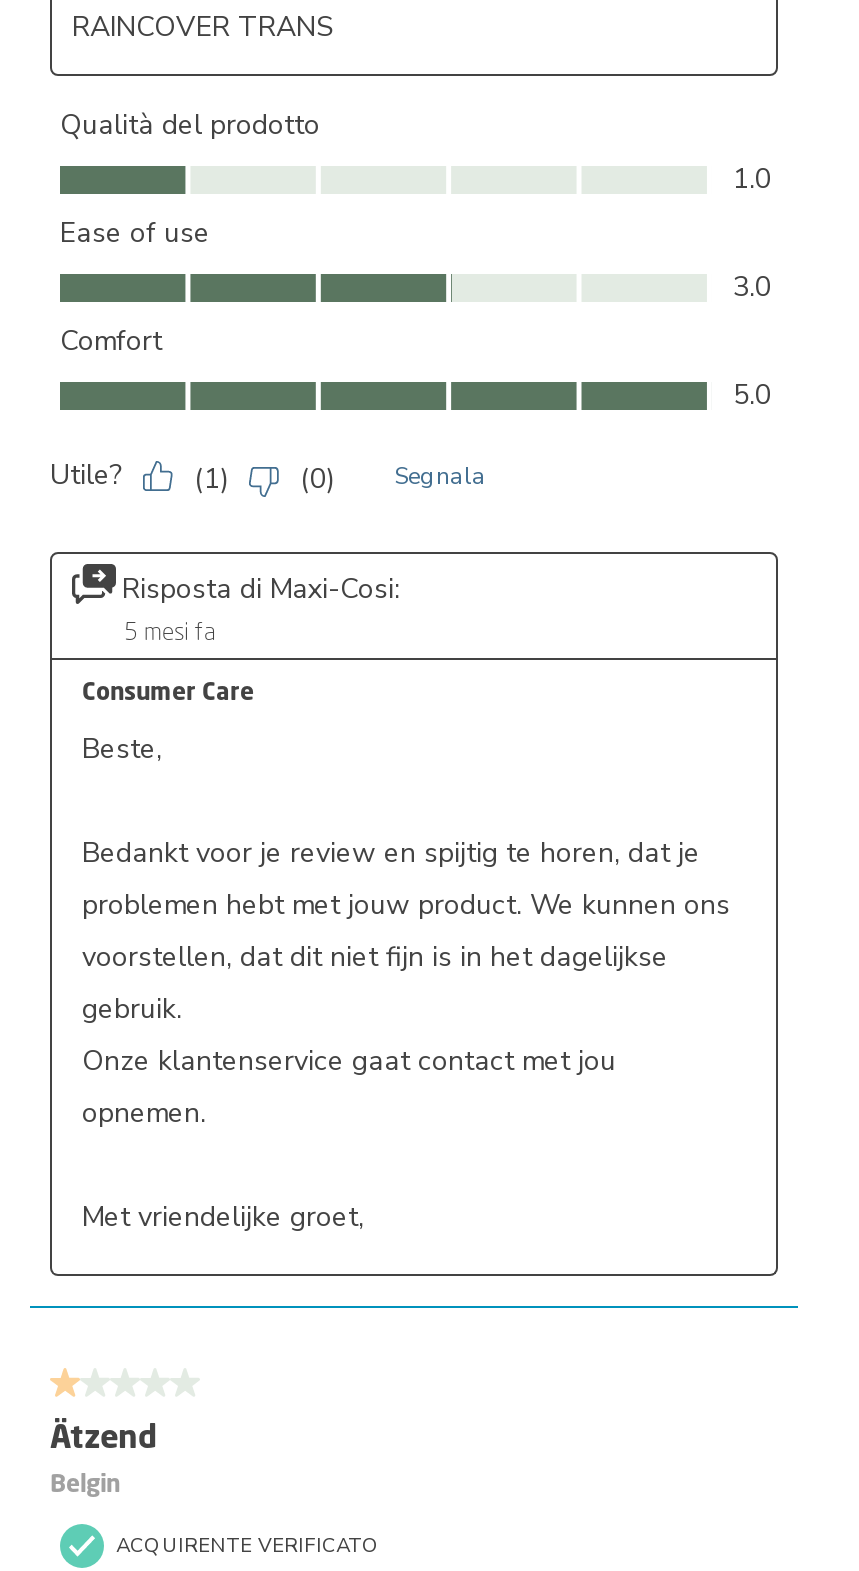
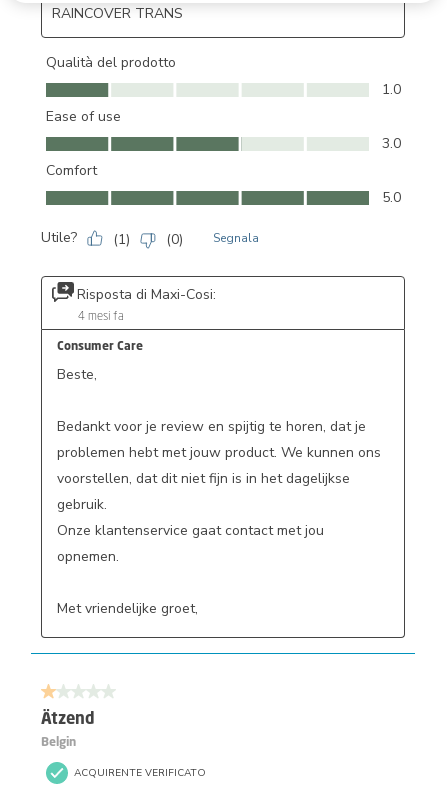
- 5 mesi fa
+ 4 mesi fa
